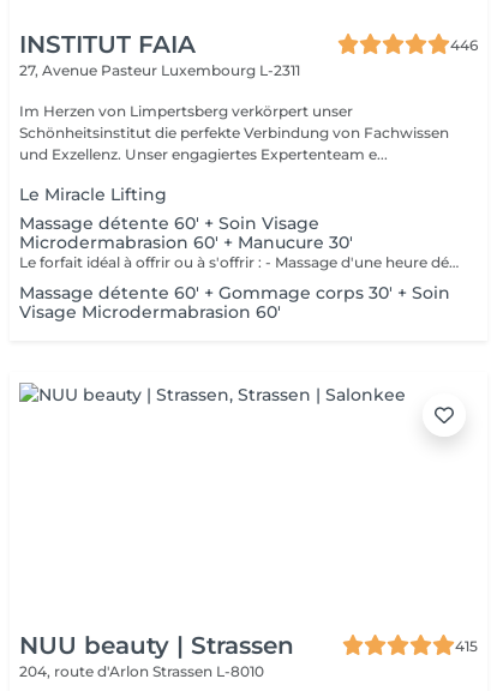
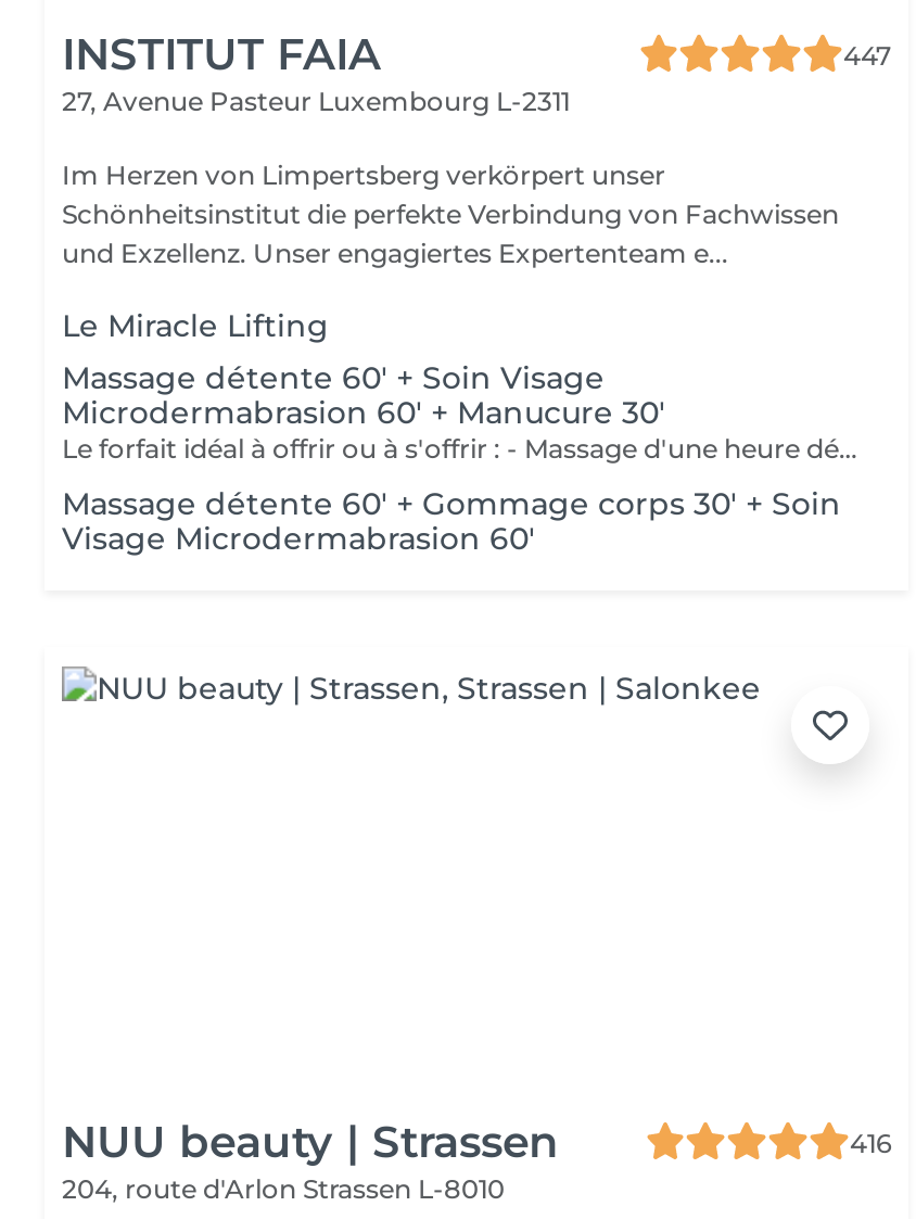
- 446
+ 447

- 415
+ 416
